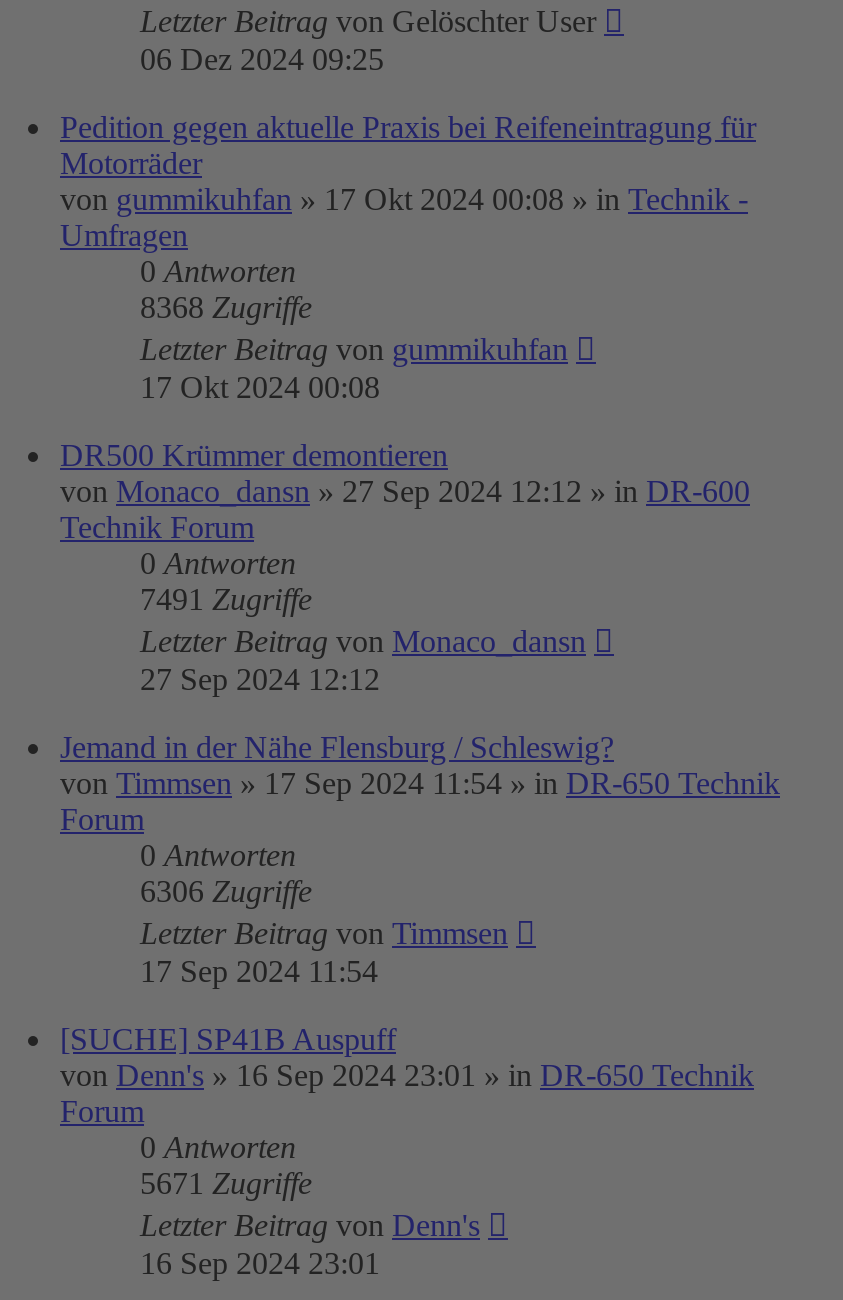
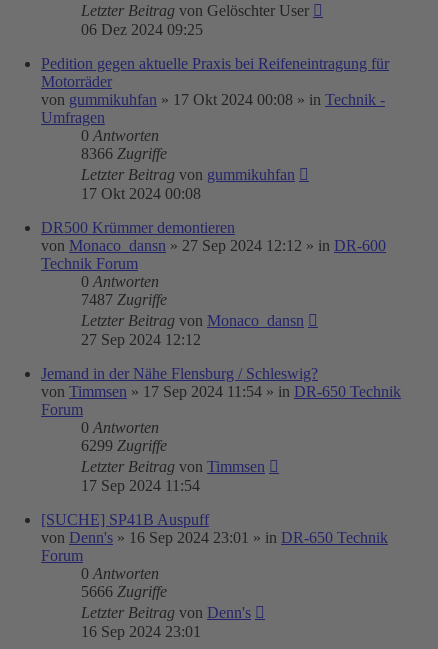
- 8368 Zugriffe
+ 8366 Zugriffe

- 7491 Zugriffe
+ 7487 Zugriffe

- 6306 Zugriffe
+ 6299 Zugriffe

- 5671 Zugriffe
+ 5666 Zugriffe
